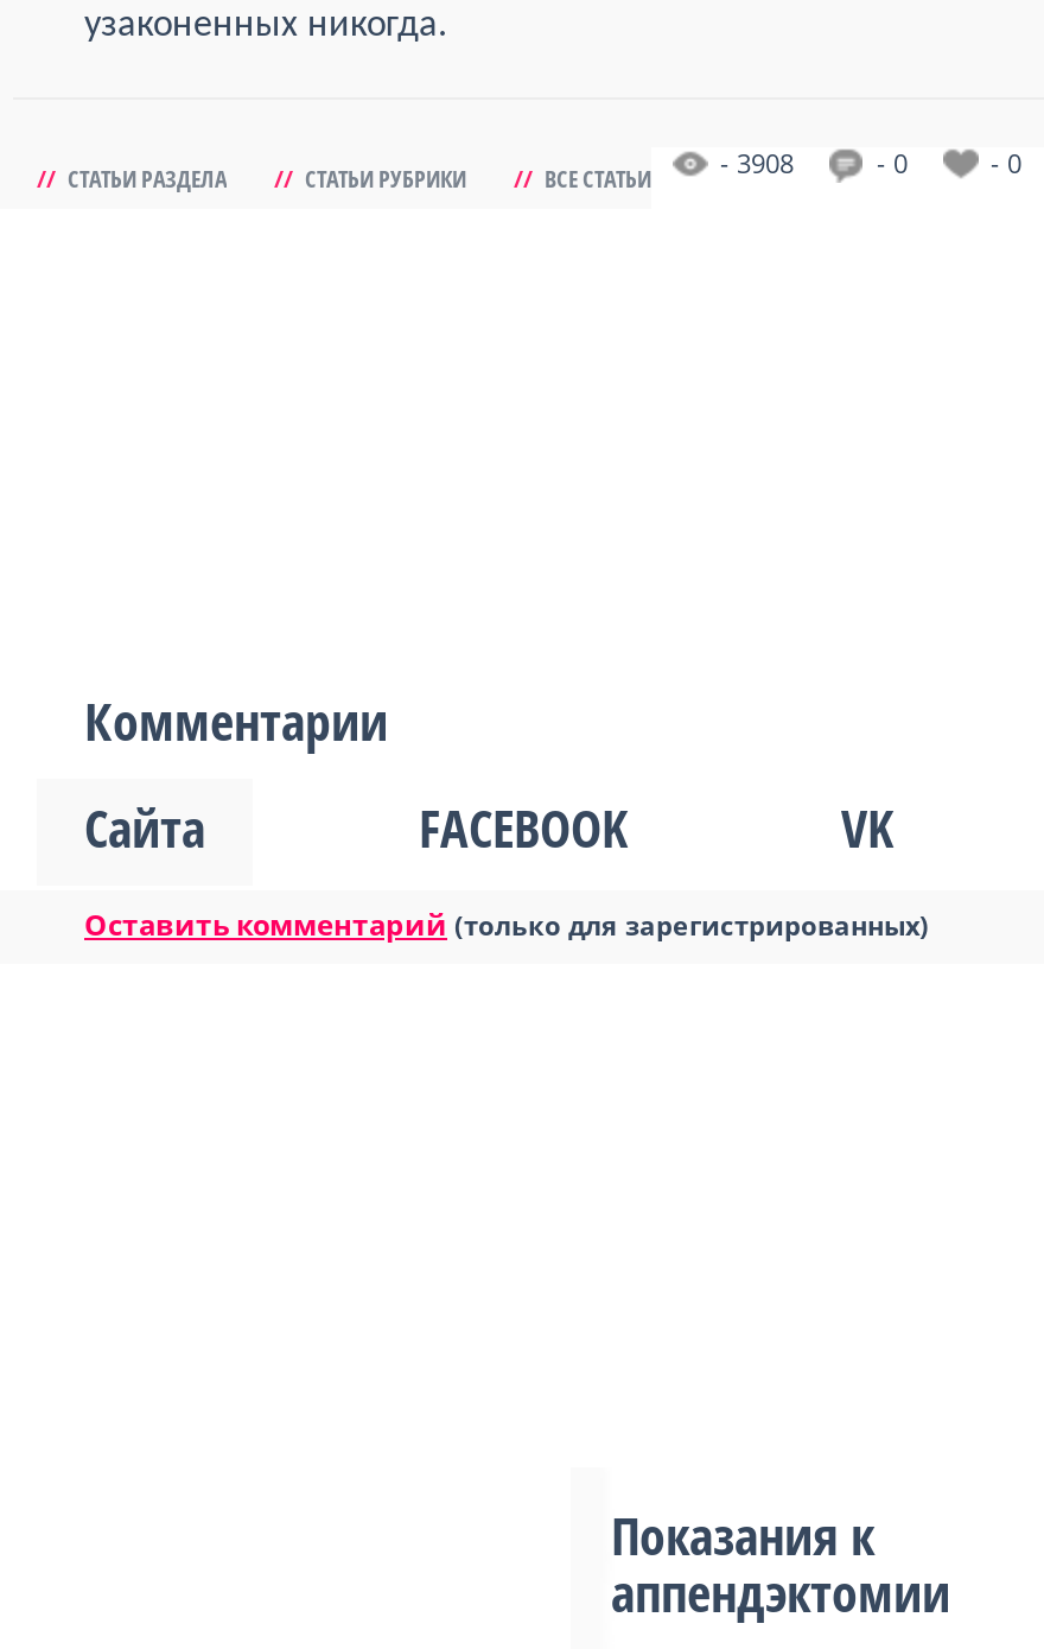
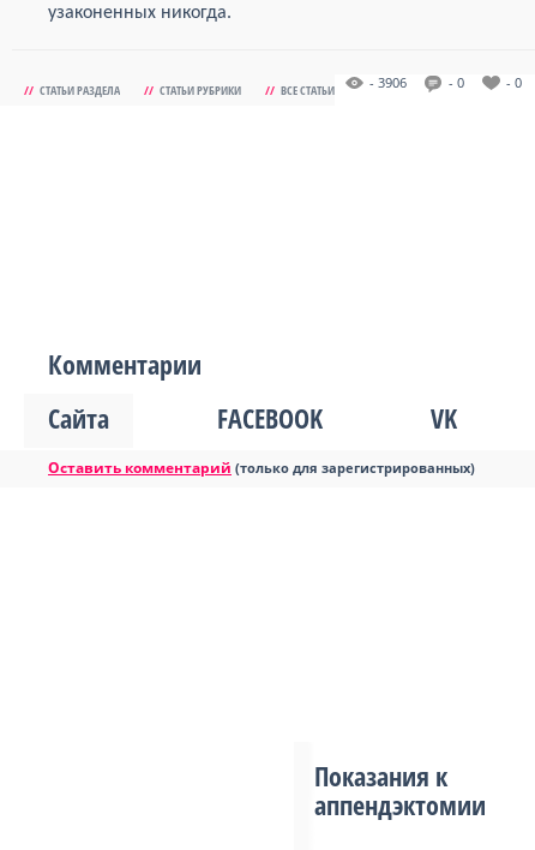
- - 3908
+ - 3906
